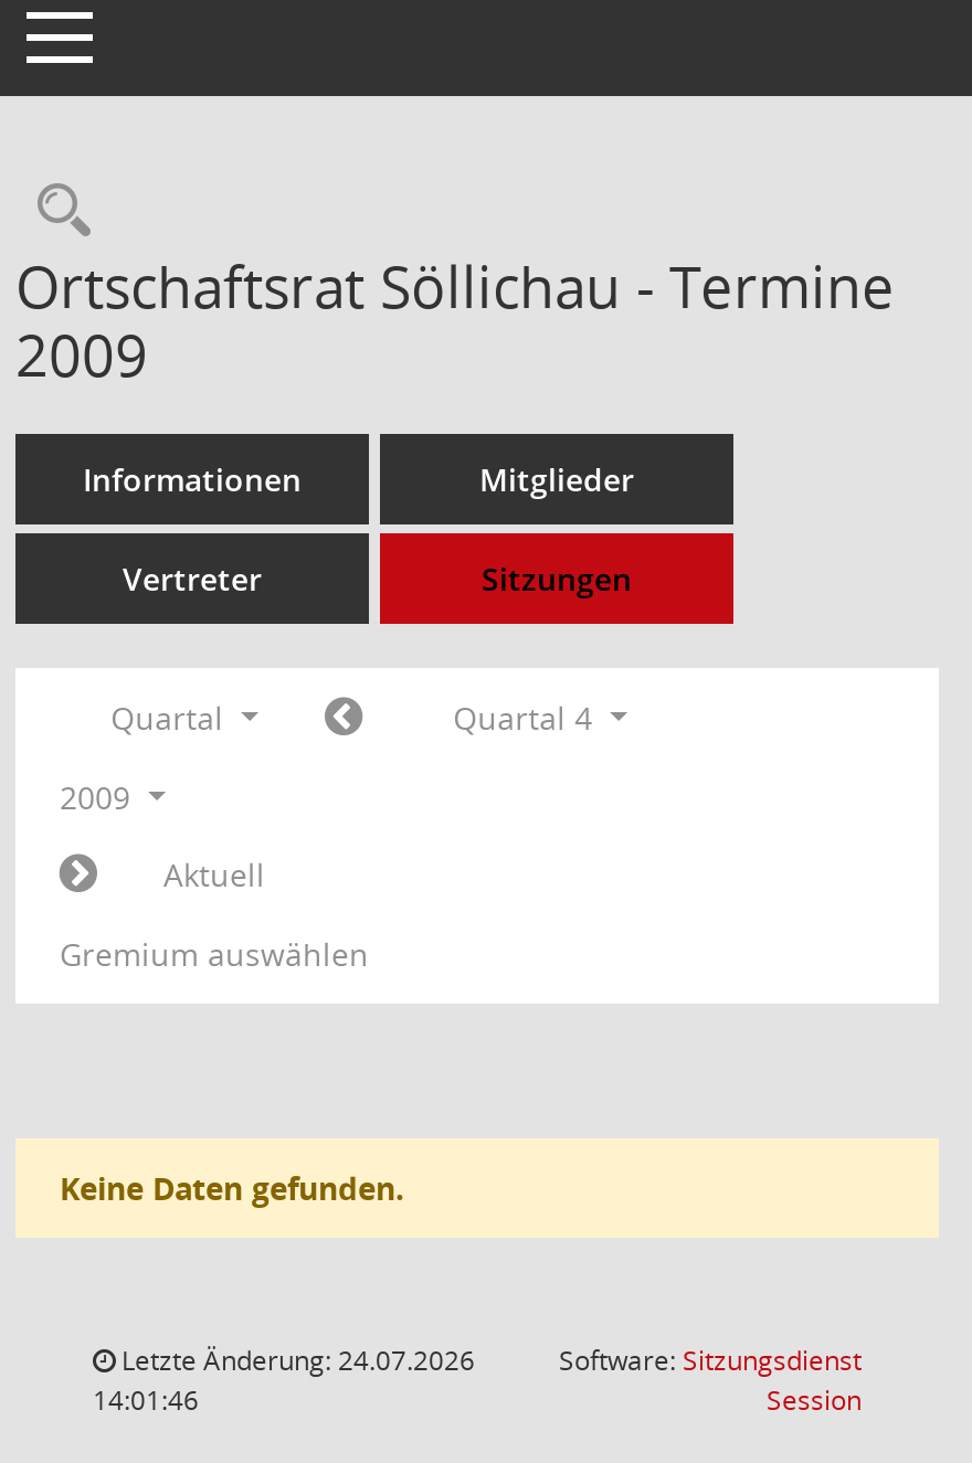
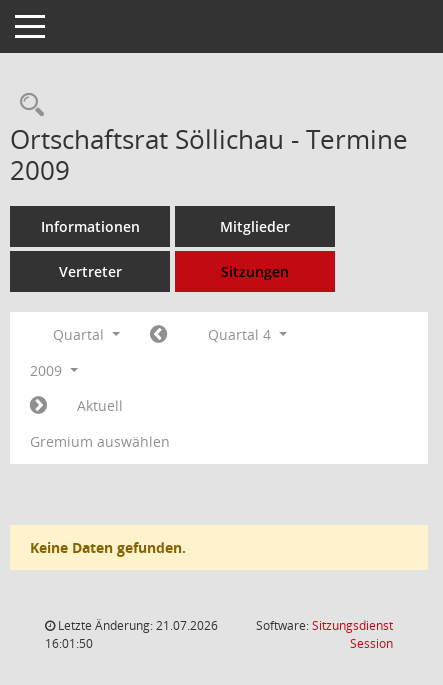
- Letzte Änderung: 24.07.2026
+ Letzte Änderung: 21.07.2026

- 14:01:46
+ 16:01:50
